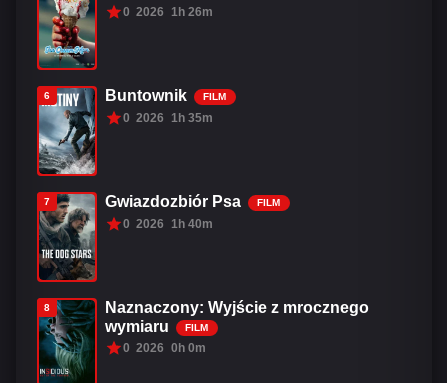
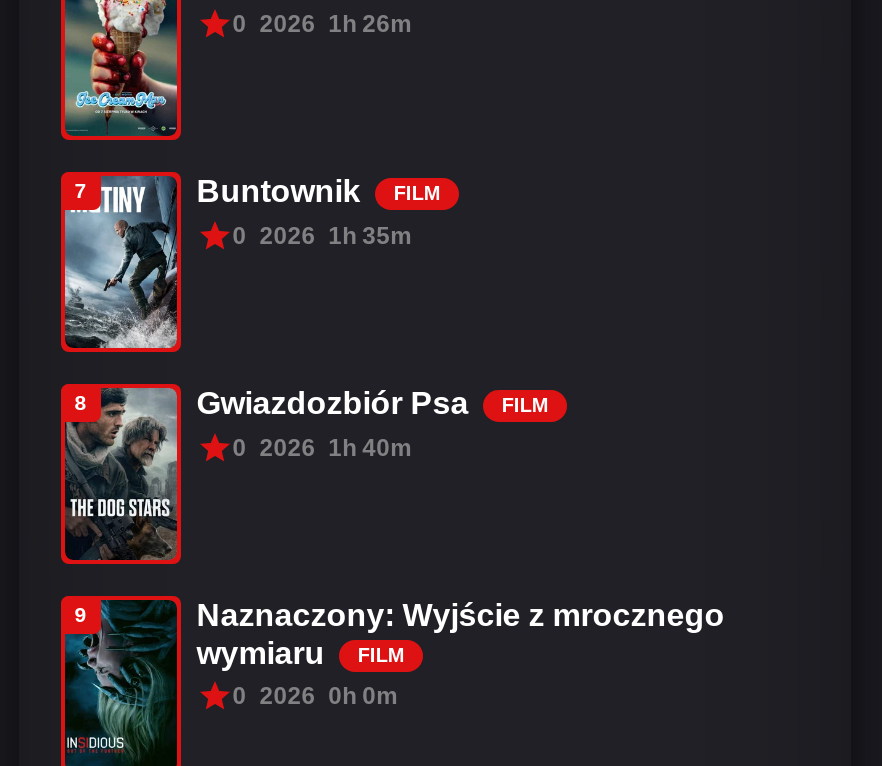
- 6
+ 7

- 7
+ 8

- 8
+ 9
